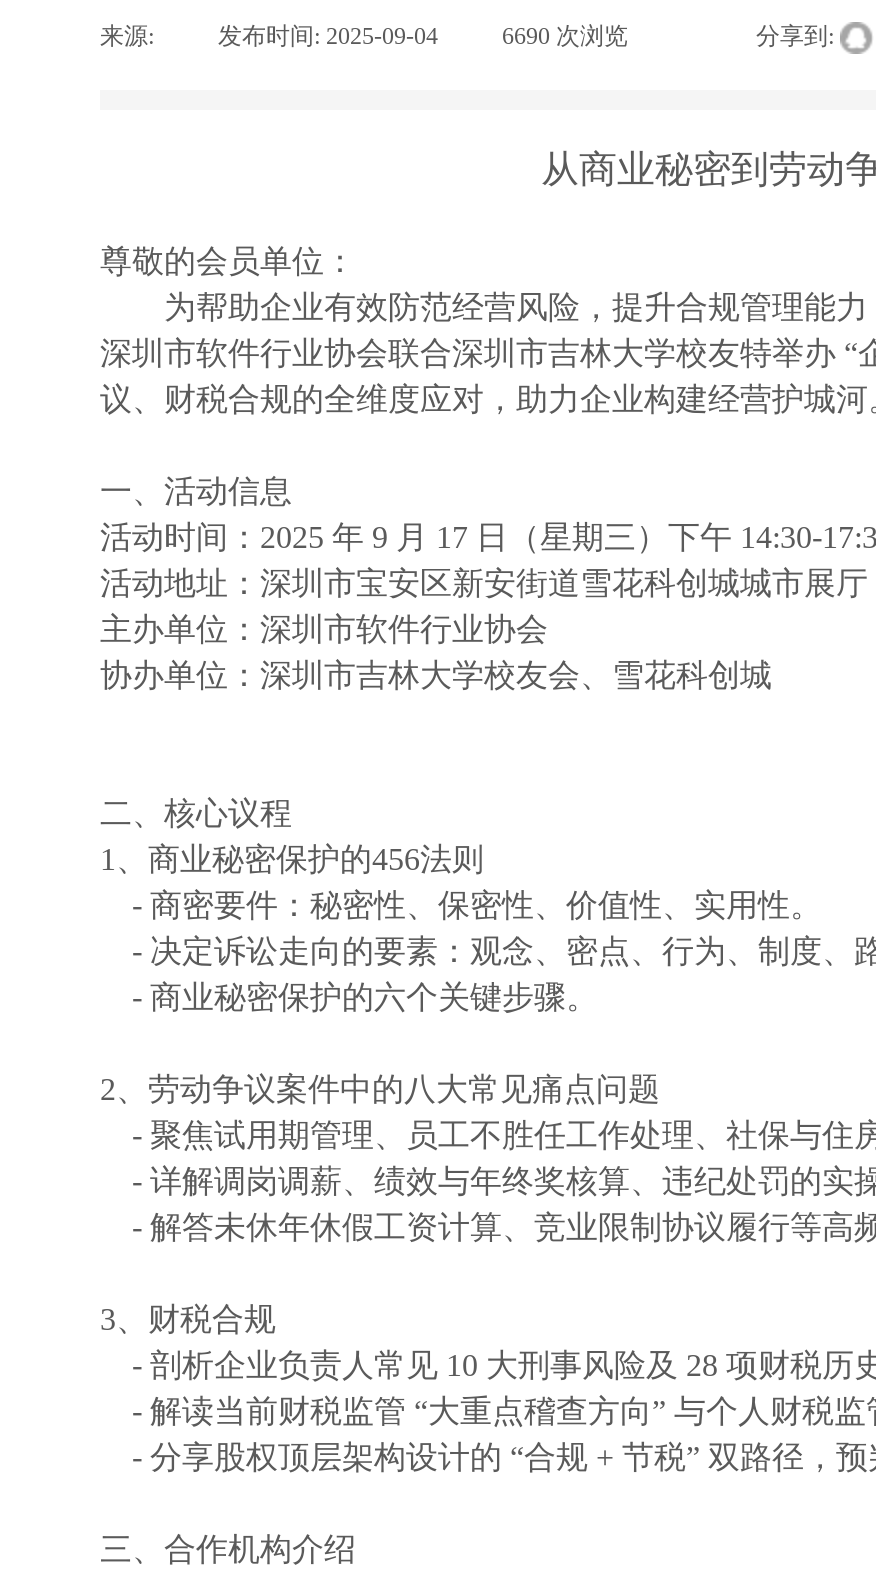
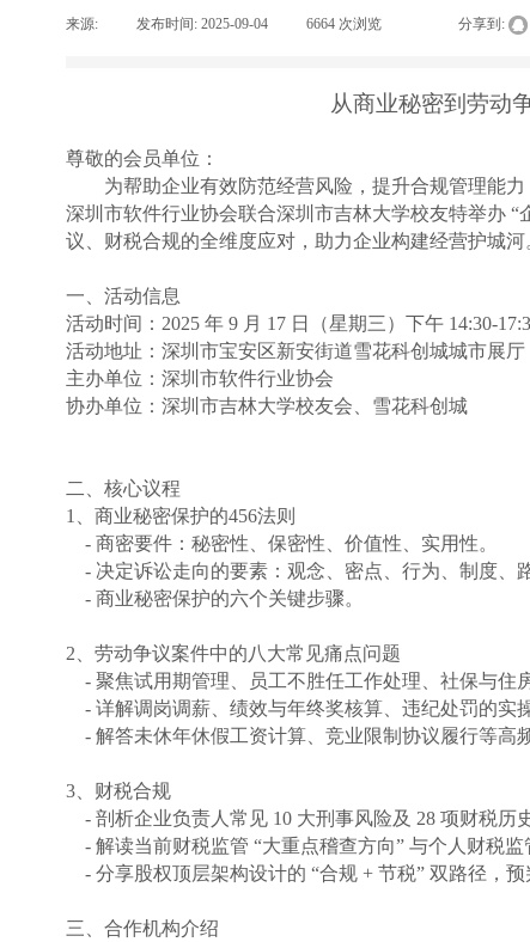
- 6690次浏览
+ 6664次浏览
